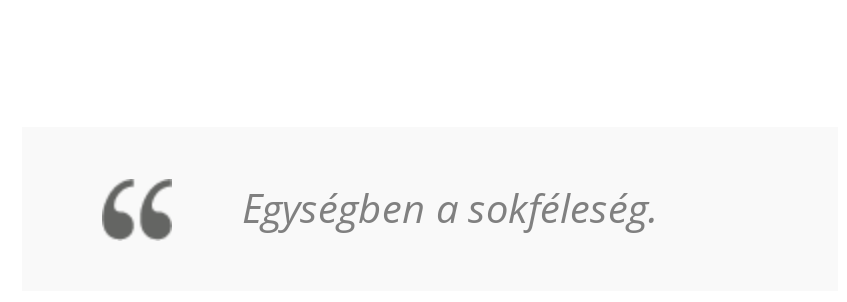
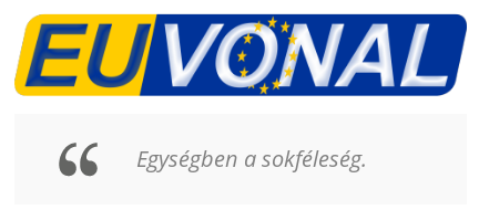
+ [image]
